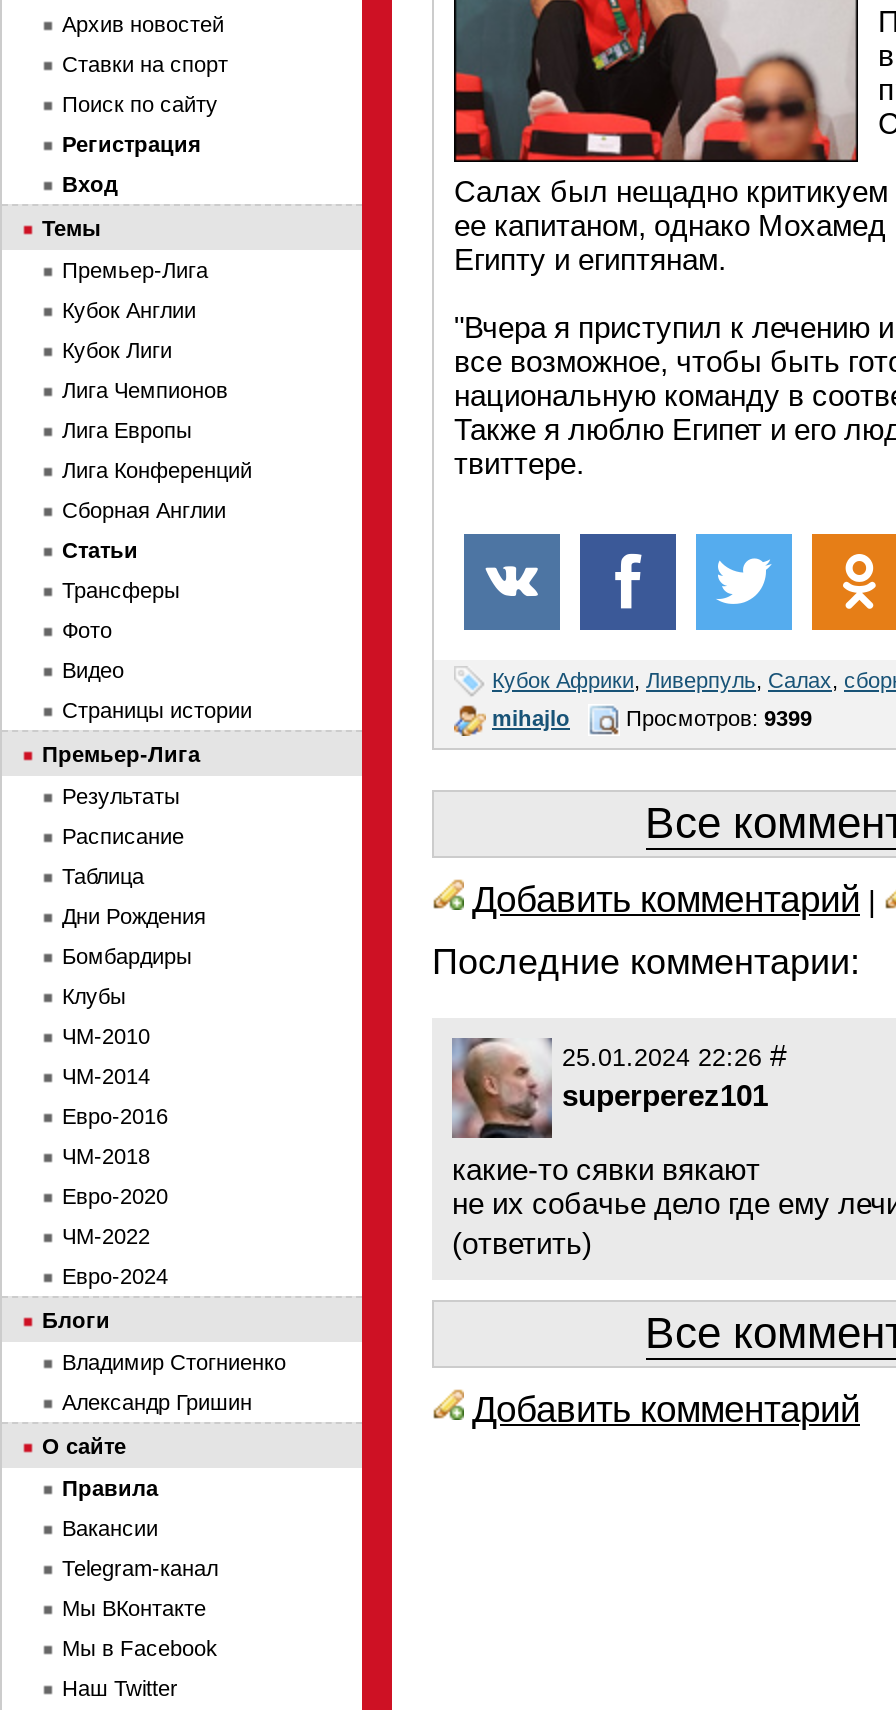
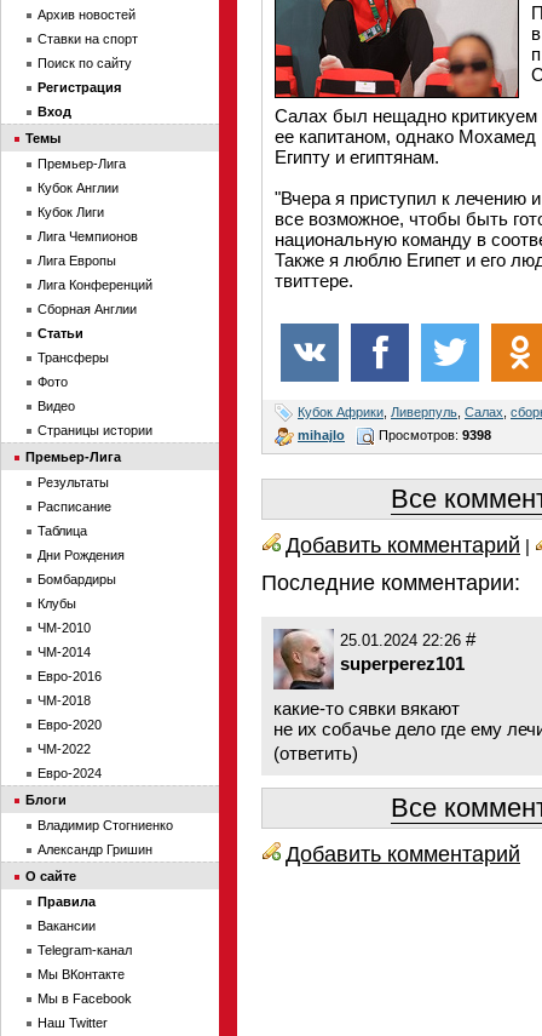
- Просмотров: 9399
+ Просмотров: 9398
